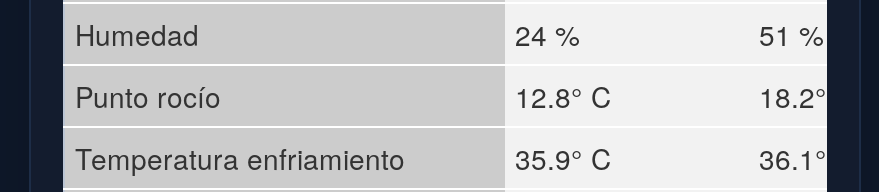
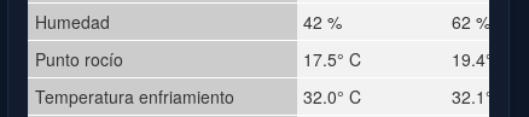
- 24 %
+ 42 %

- 51 %
+ 62 %

- 12.8° C
+ 17.5° C

- 18.2° C
+ 19.4° C

- 35.9° C
+ 32.0° C

- 36.1° C
+ 32.1° C
